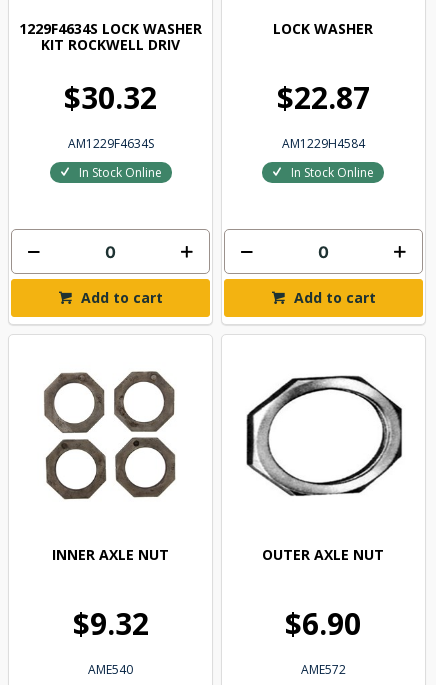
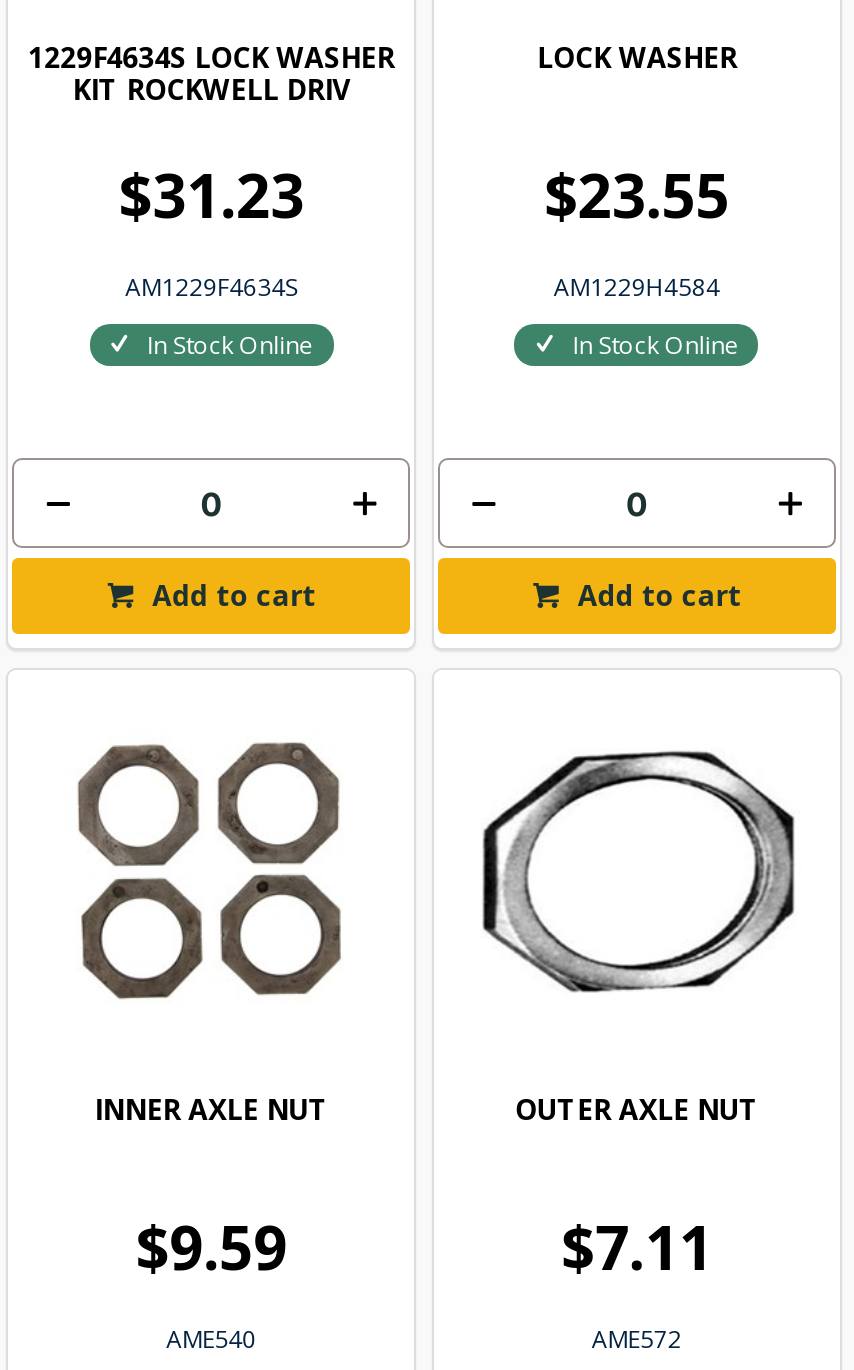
- $30.32
+ $31.23

- $22.87
+ $23.55

- $9.32
+ $9.59

- $6.90
+ $7.11
